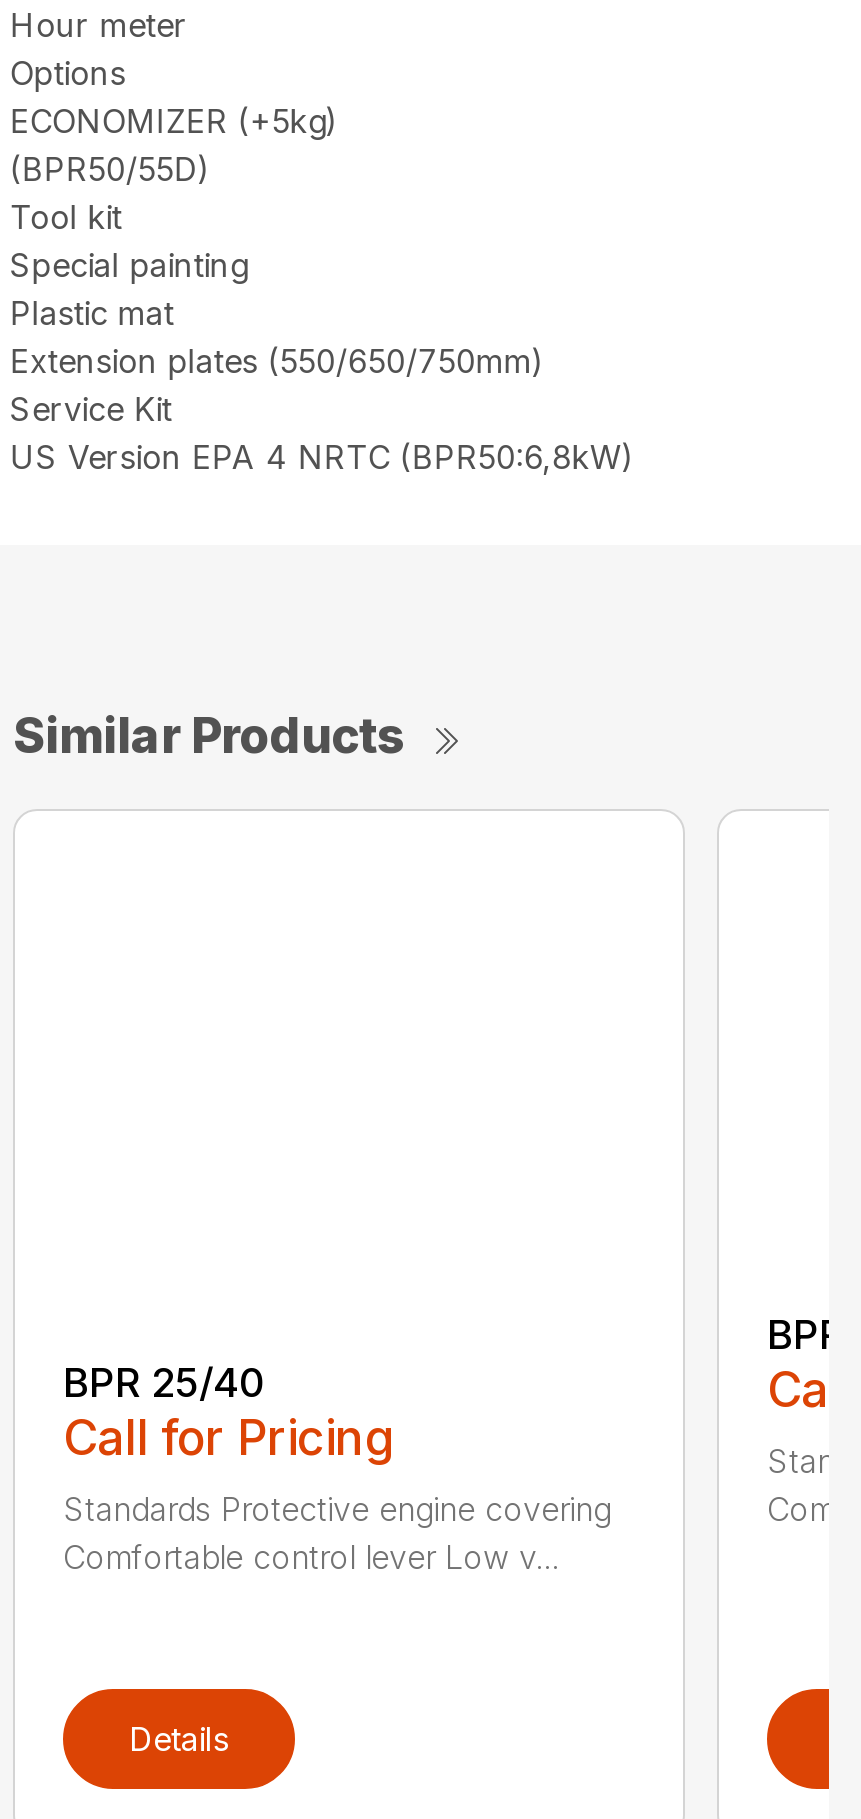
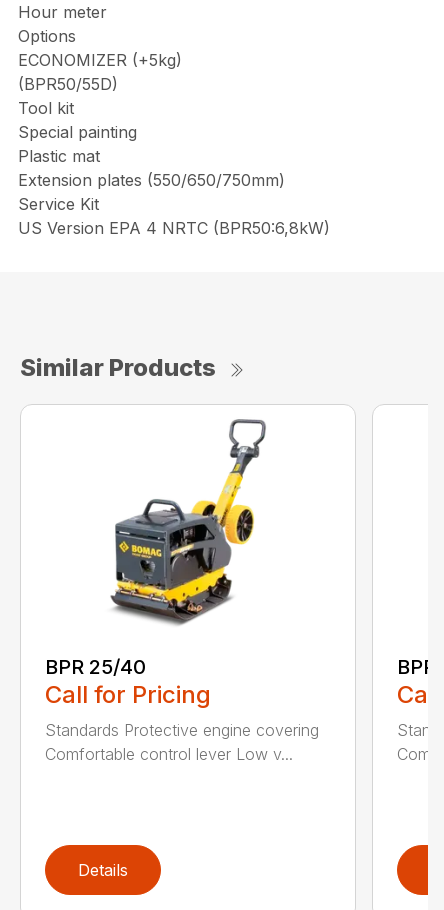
+ [image]

moved up: BPR 25/40 | Call for Pricing | Standards Protective engine covering | Comfortable control lever Low v...
